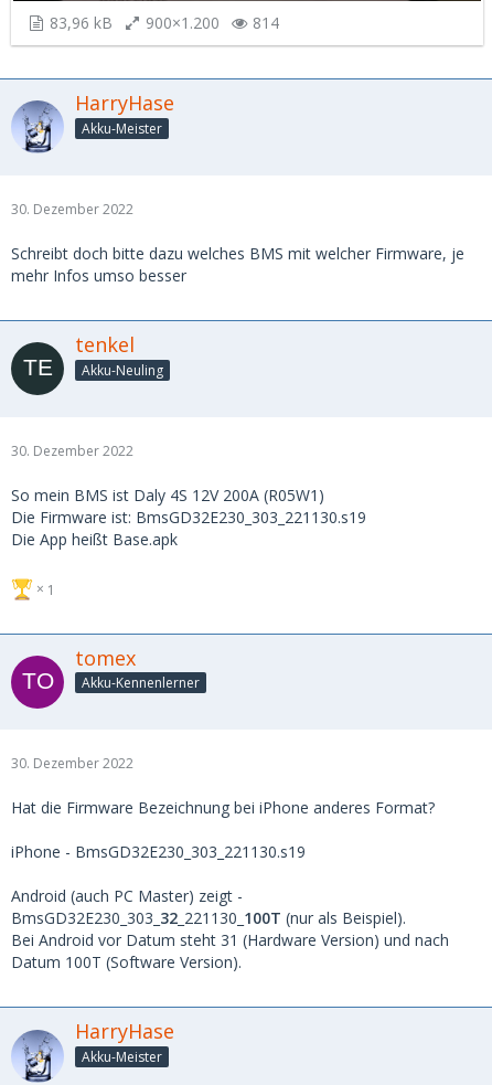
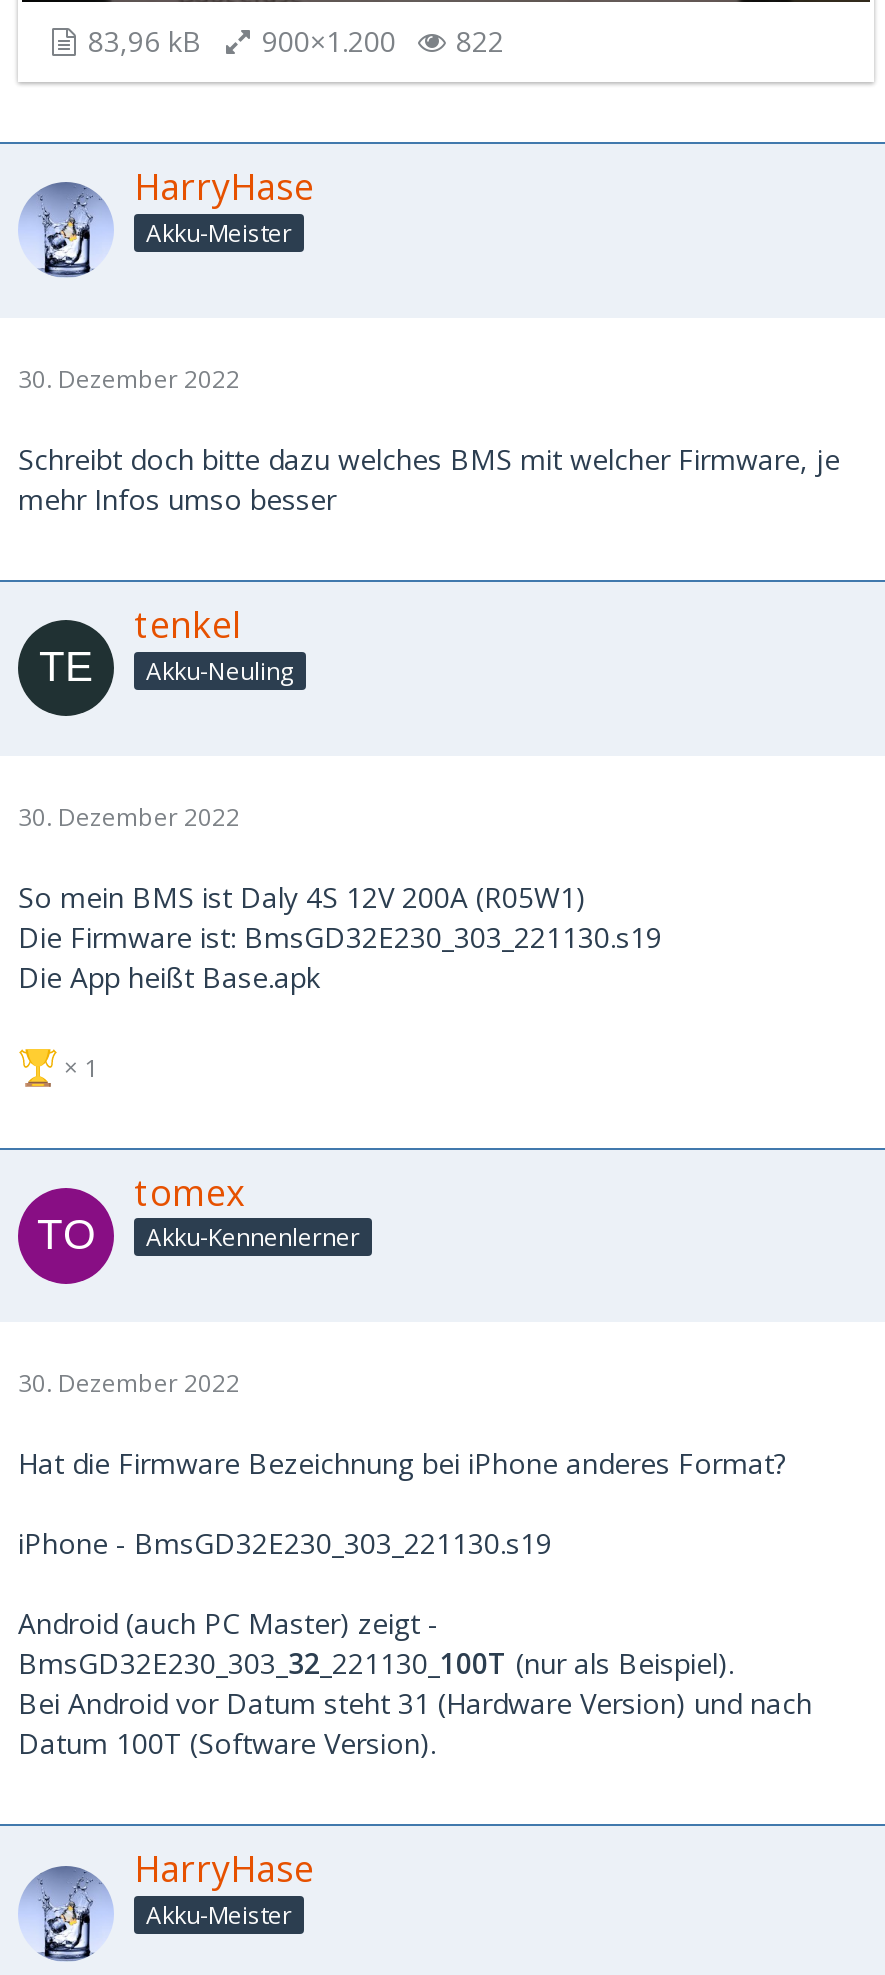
- 83,96 kB 900×1.200 814
+ 83,96 kB 900×1.200 822
